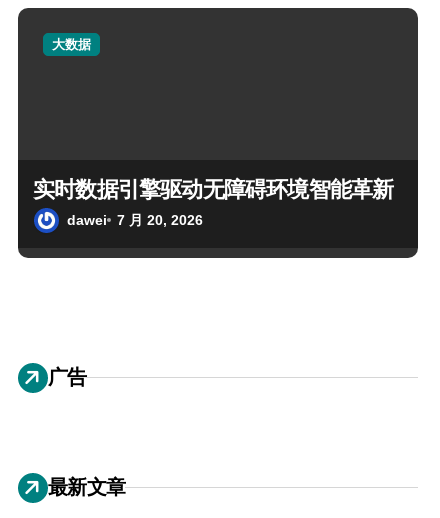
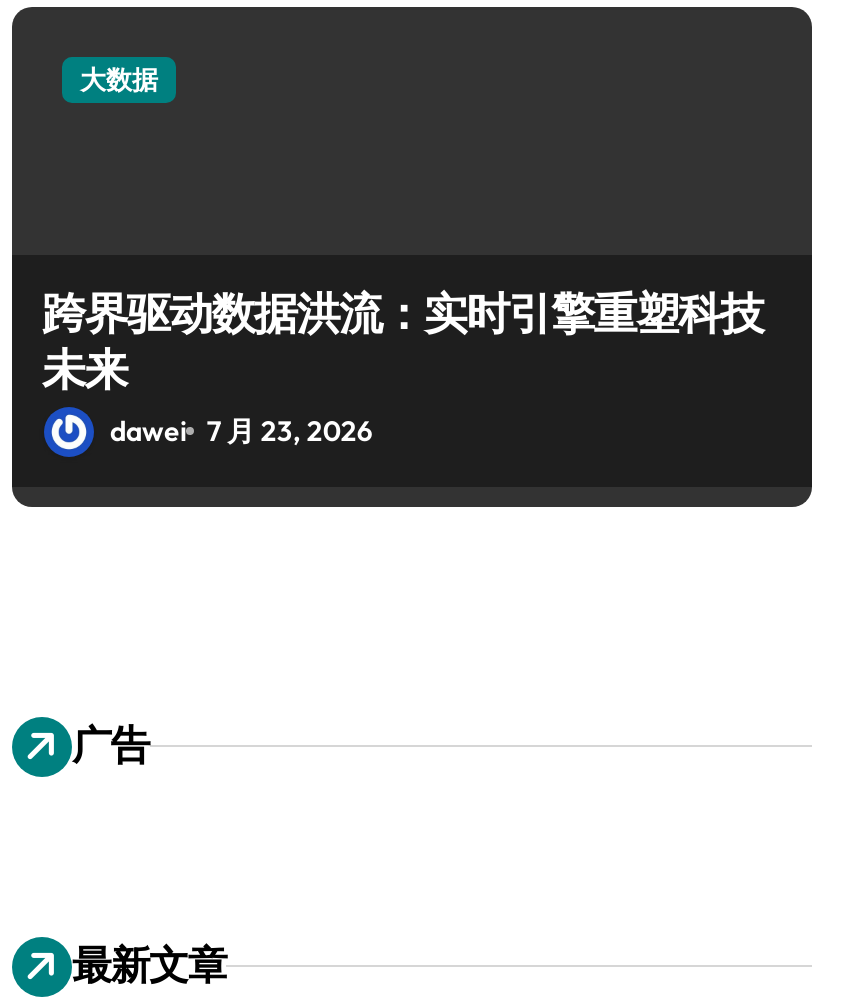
- 实时数据引擎驱动无障碍环境智能革新
- dawei
- 7 月 20, 2026
+ 跨界驱动数据洪流：实时引擎重塑科技
+ 未来
+ dawei 7 月 23, 2026
